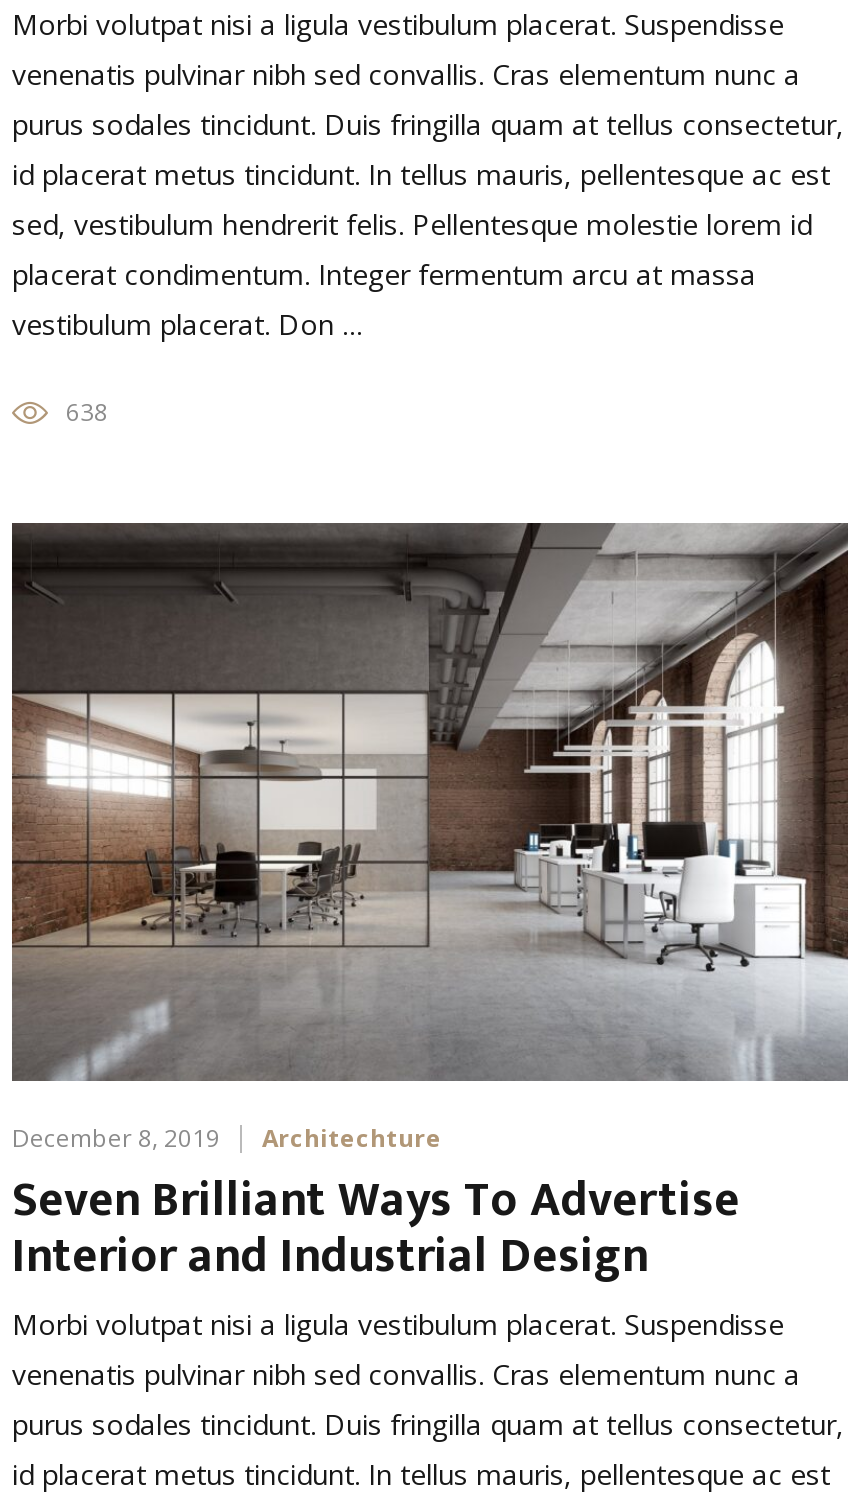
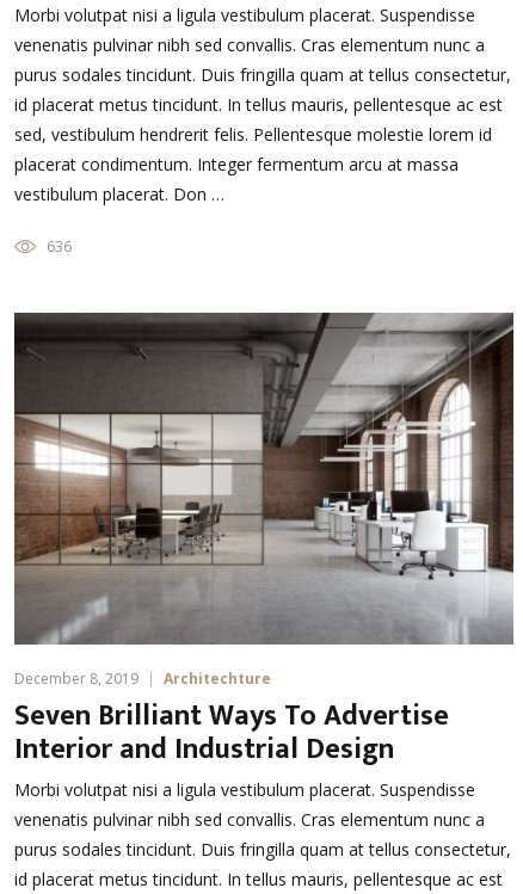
- 638
+ 636
